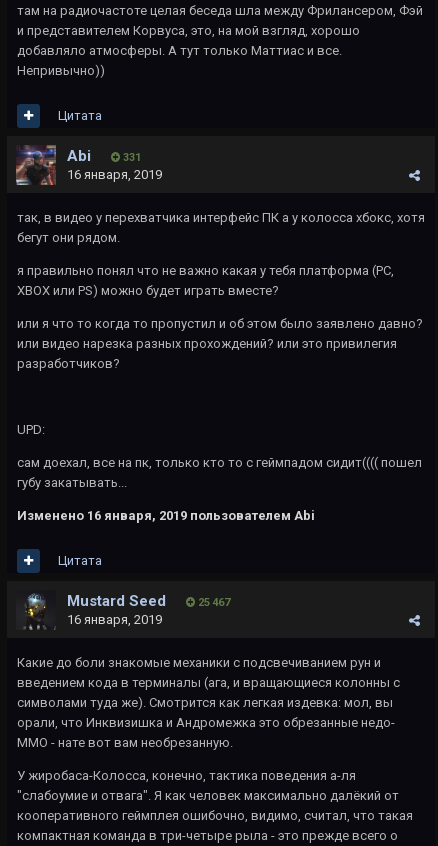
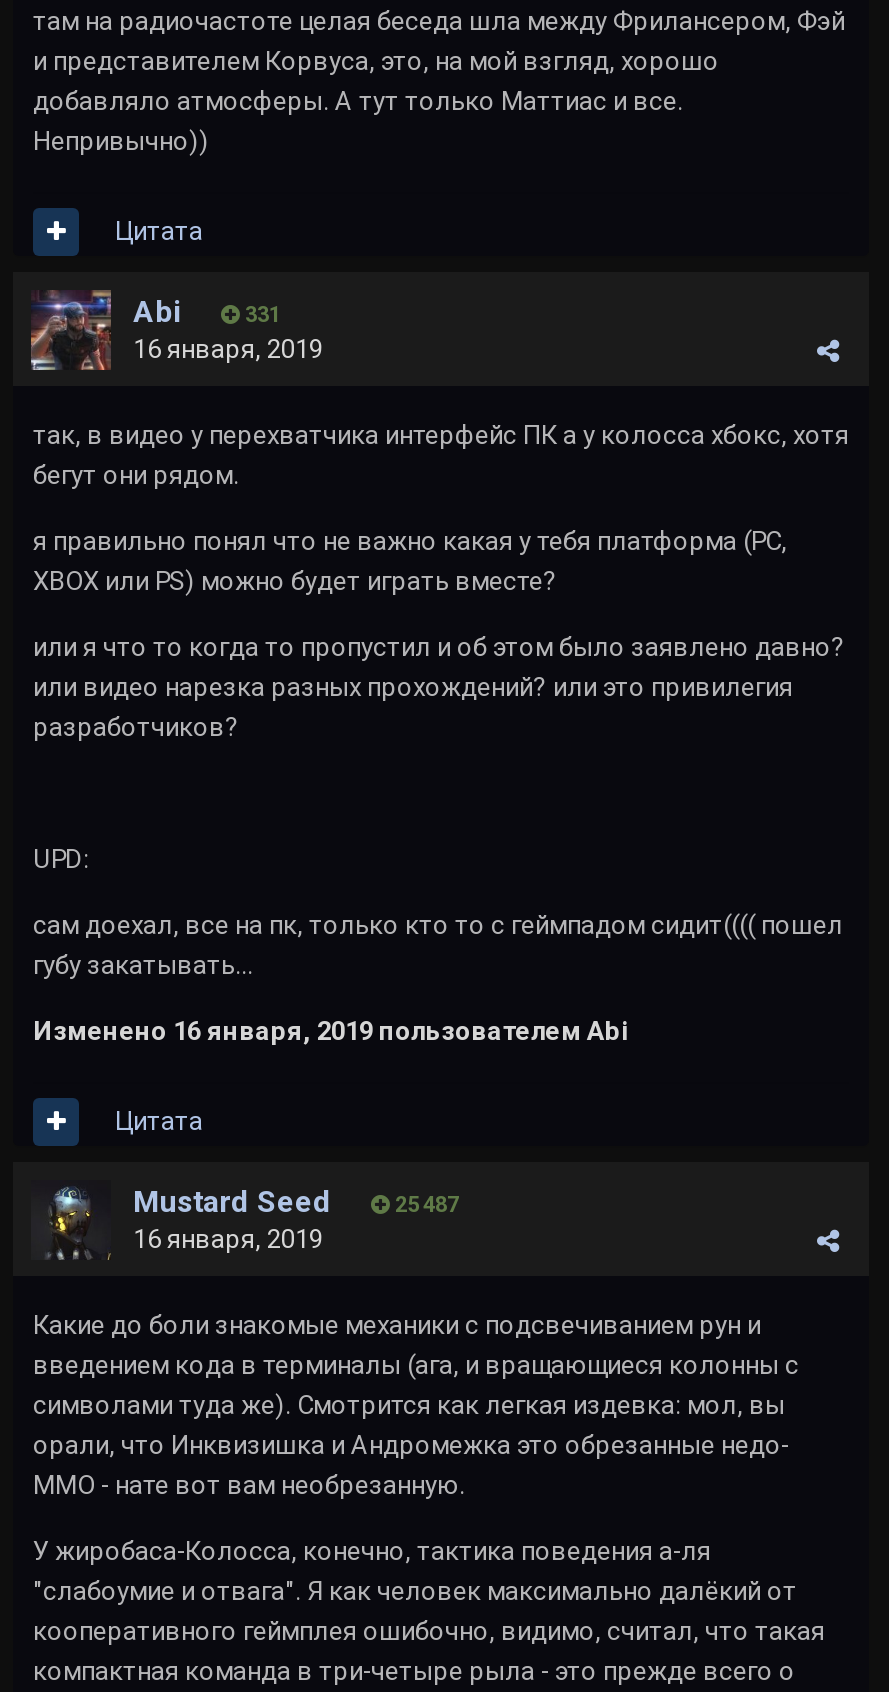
- 25 467
+ 25 487
